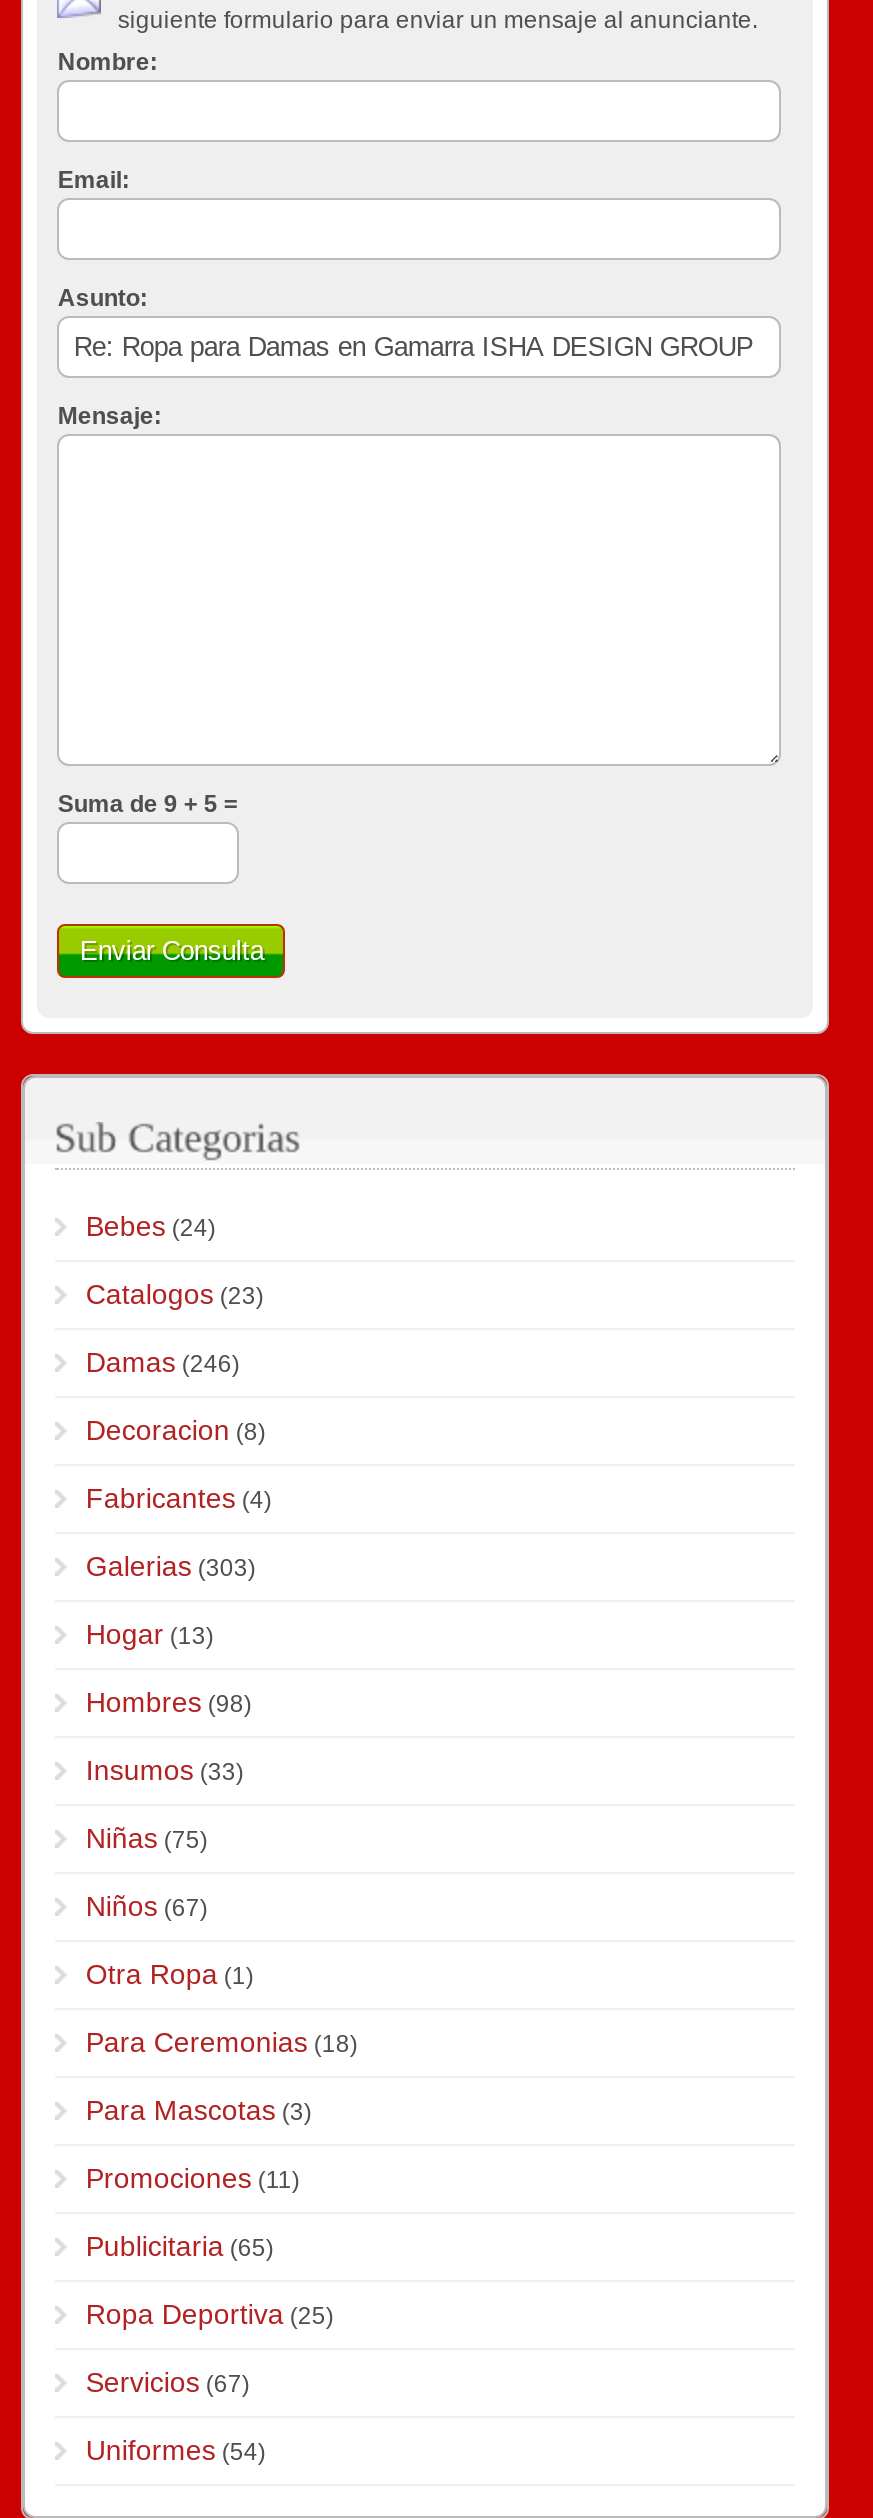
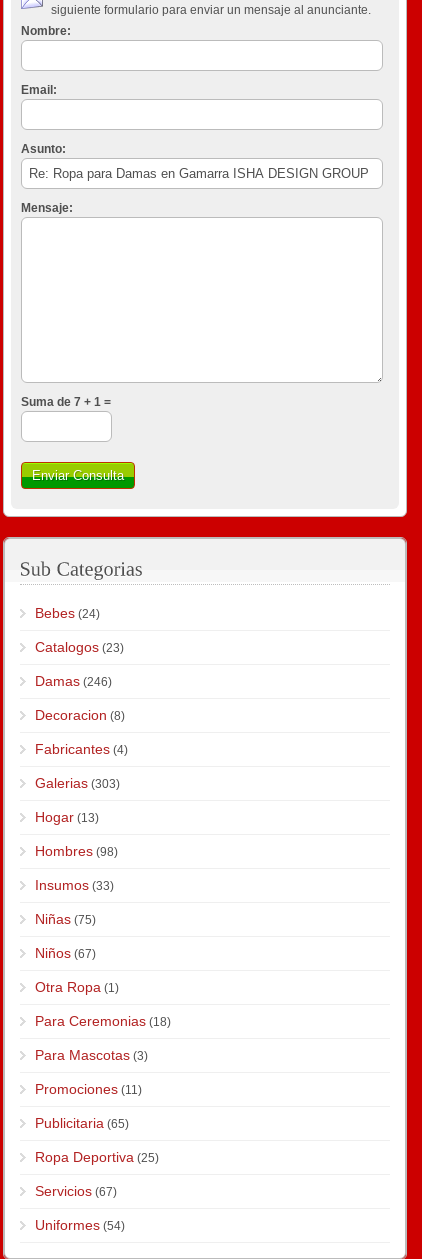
- Suma de 9 + 5 =
+ Suma de 7 + 1 =
